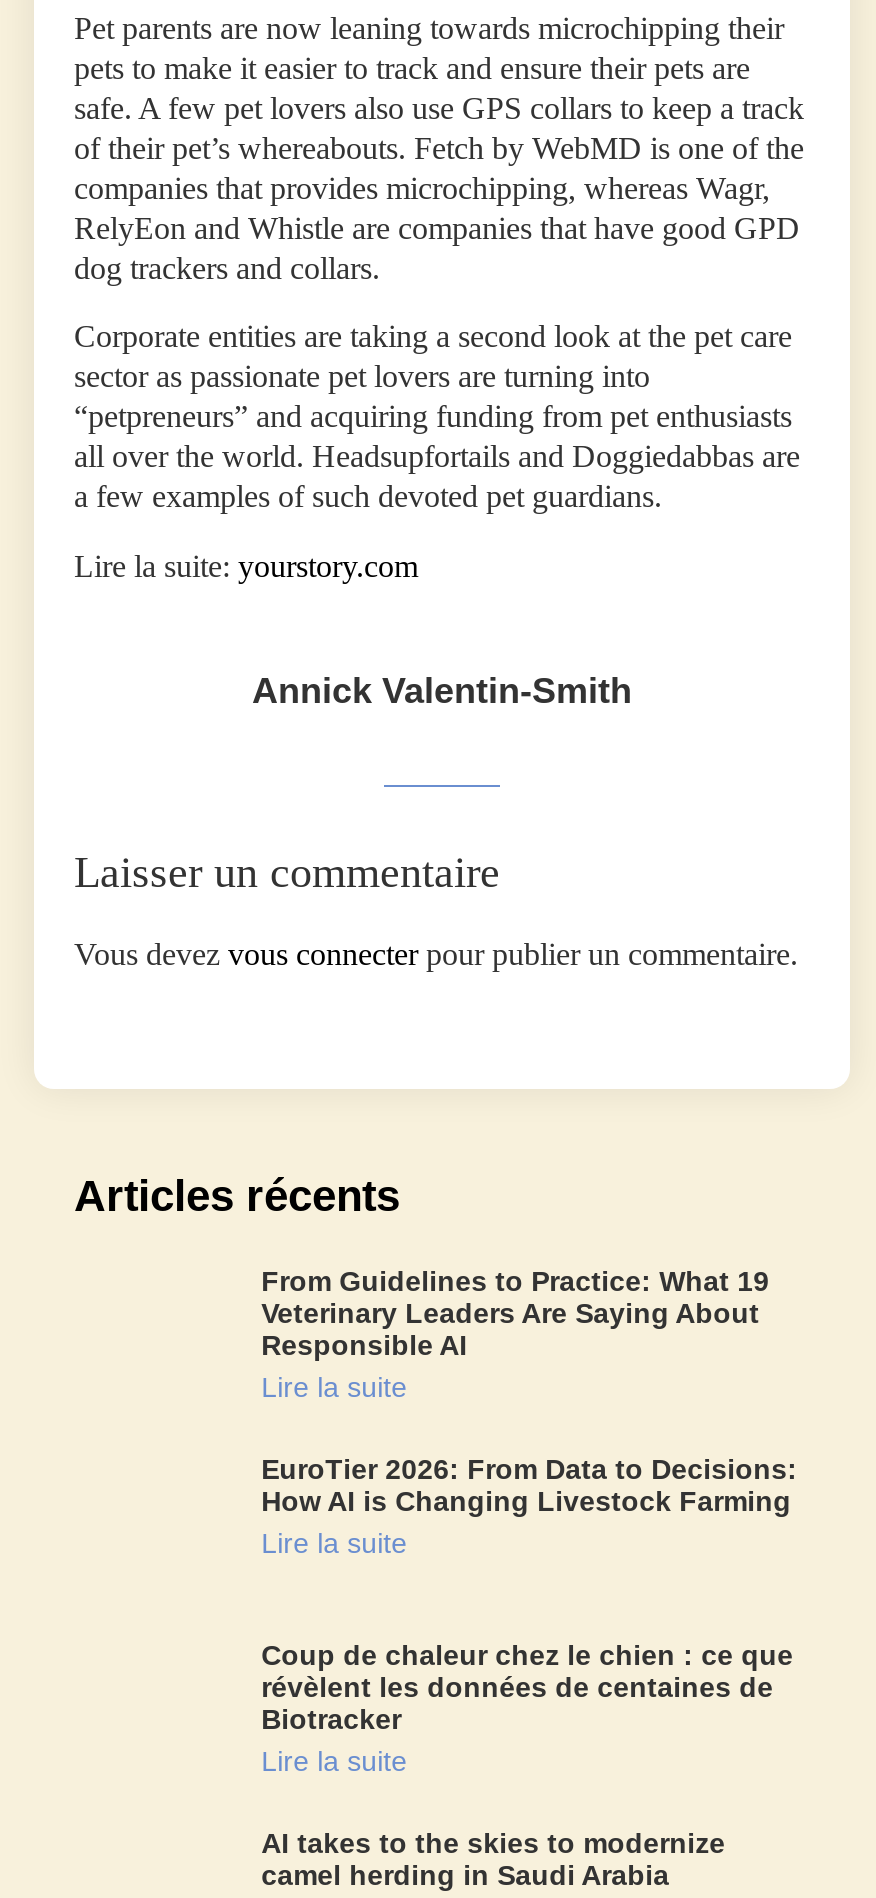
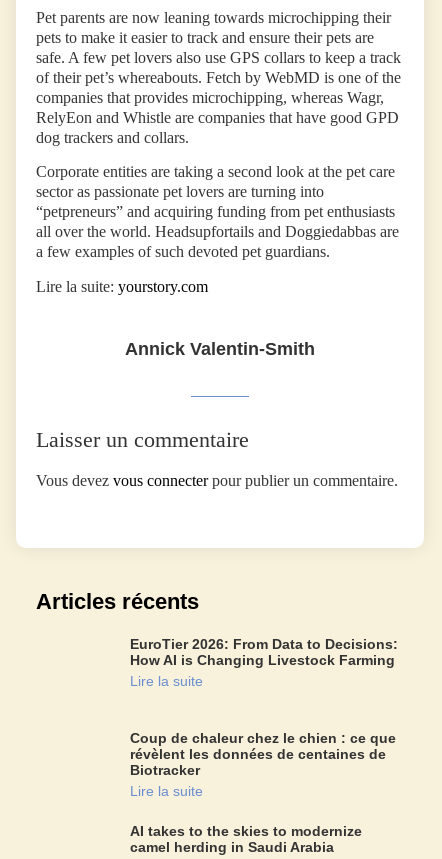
- From Guidelines to Practice: What 19
- Veterinary Leaders Are Saying About
- Responsible AI
- Lire la suite
